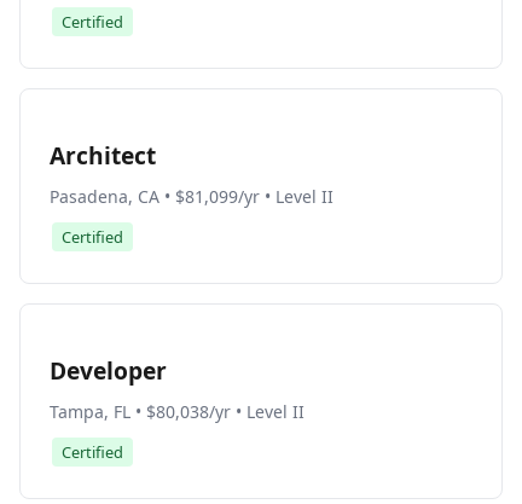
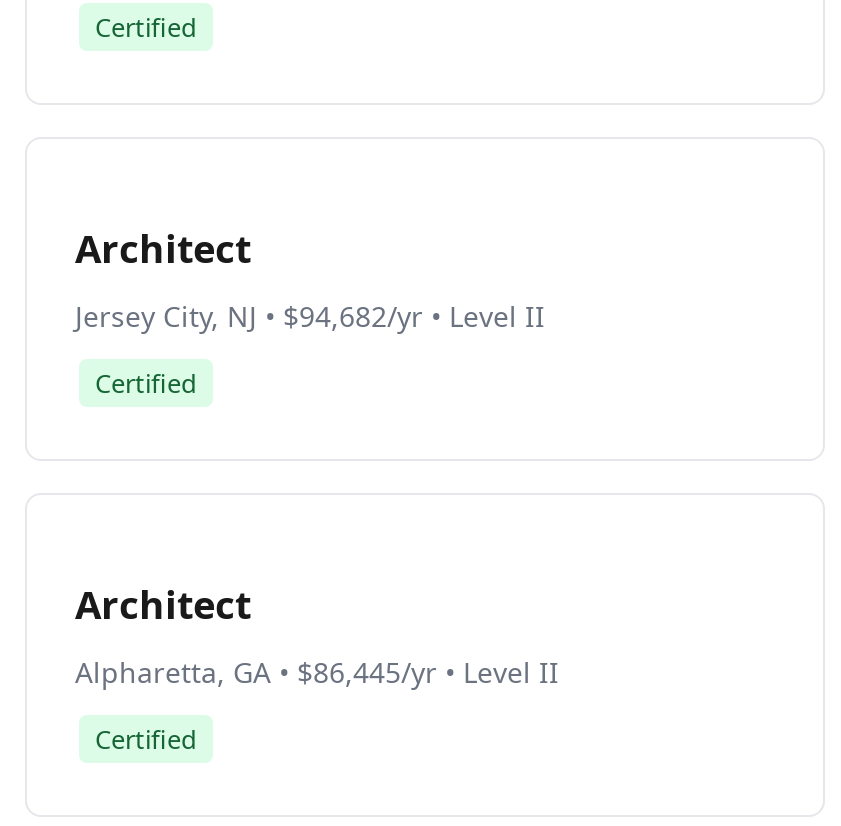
- Pasadena, CA • $81,099/yr • Level II
+ Jersey City, NJ • $94,682/yr • Level II

- Developer
- Tampa, FL • $80,038/yr • Level II
+ Architect
+ Alpharetta, GA • $86,445/yr • Level II
